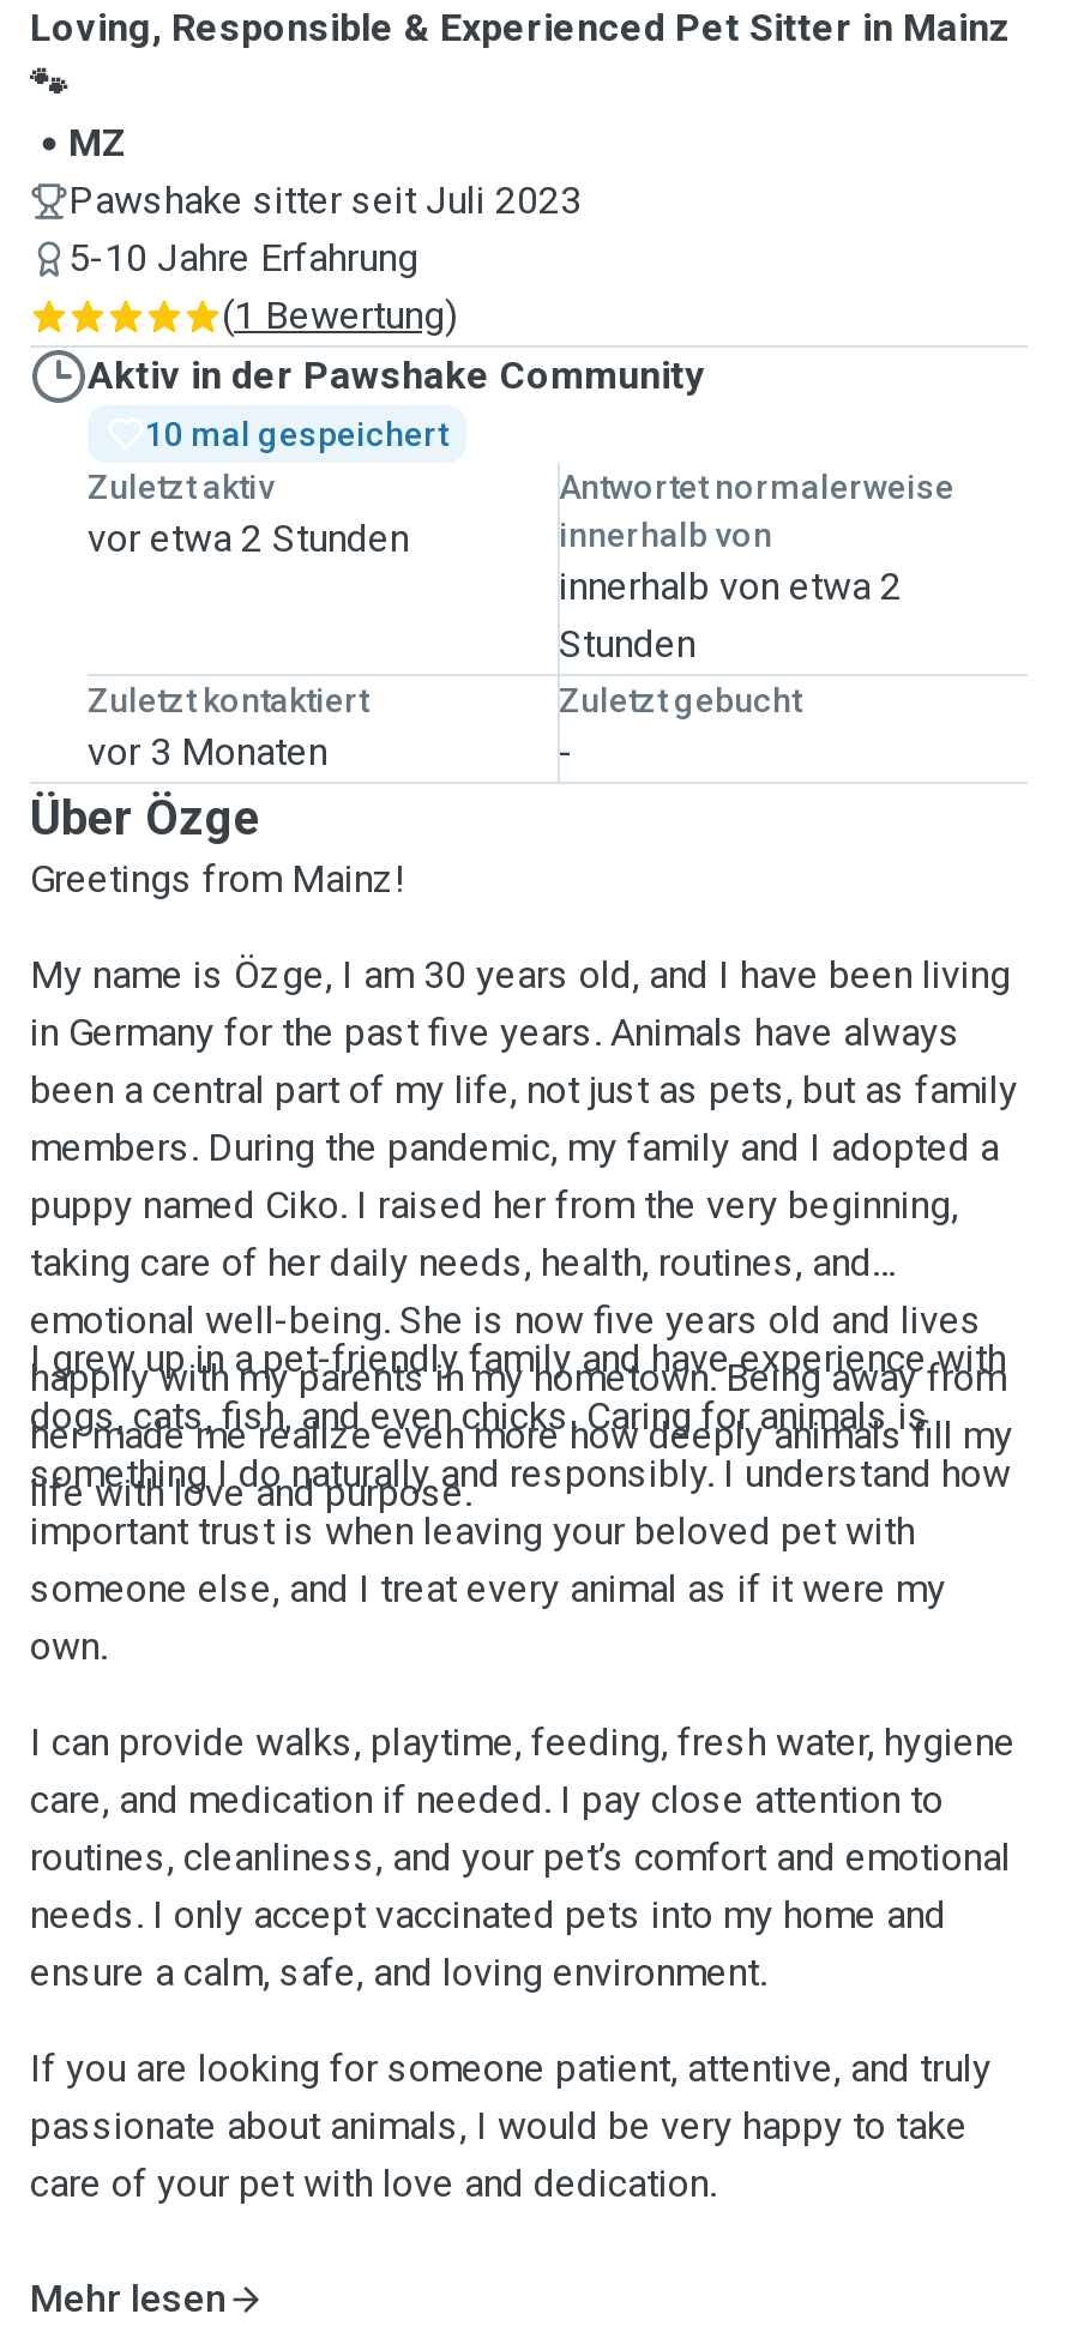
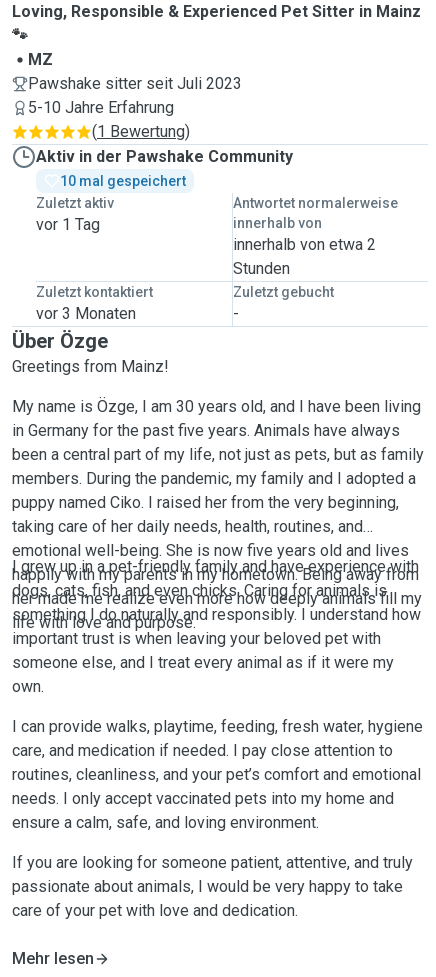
- vor etwa 2 Stunden
+ vor 1 Tag
